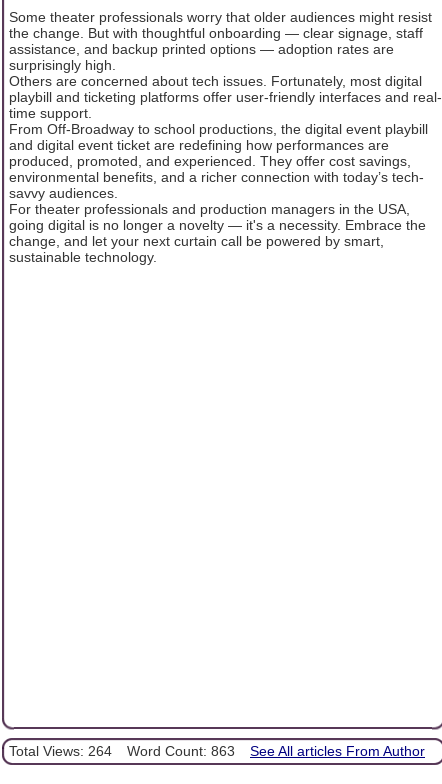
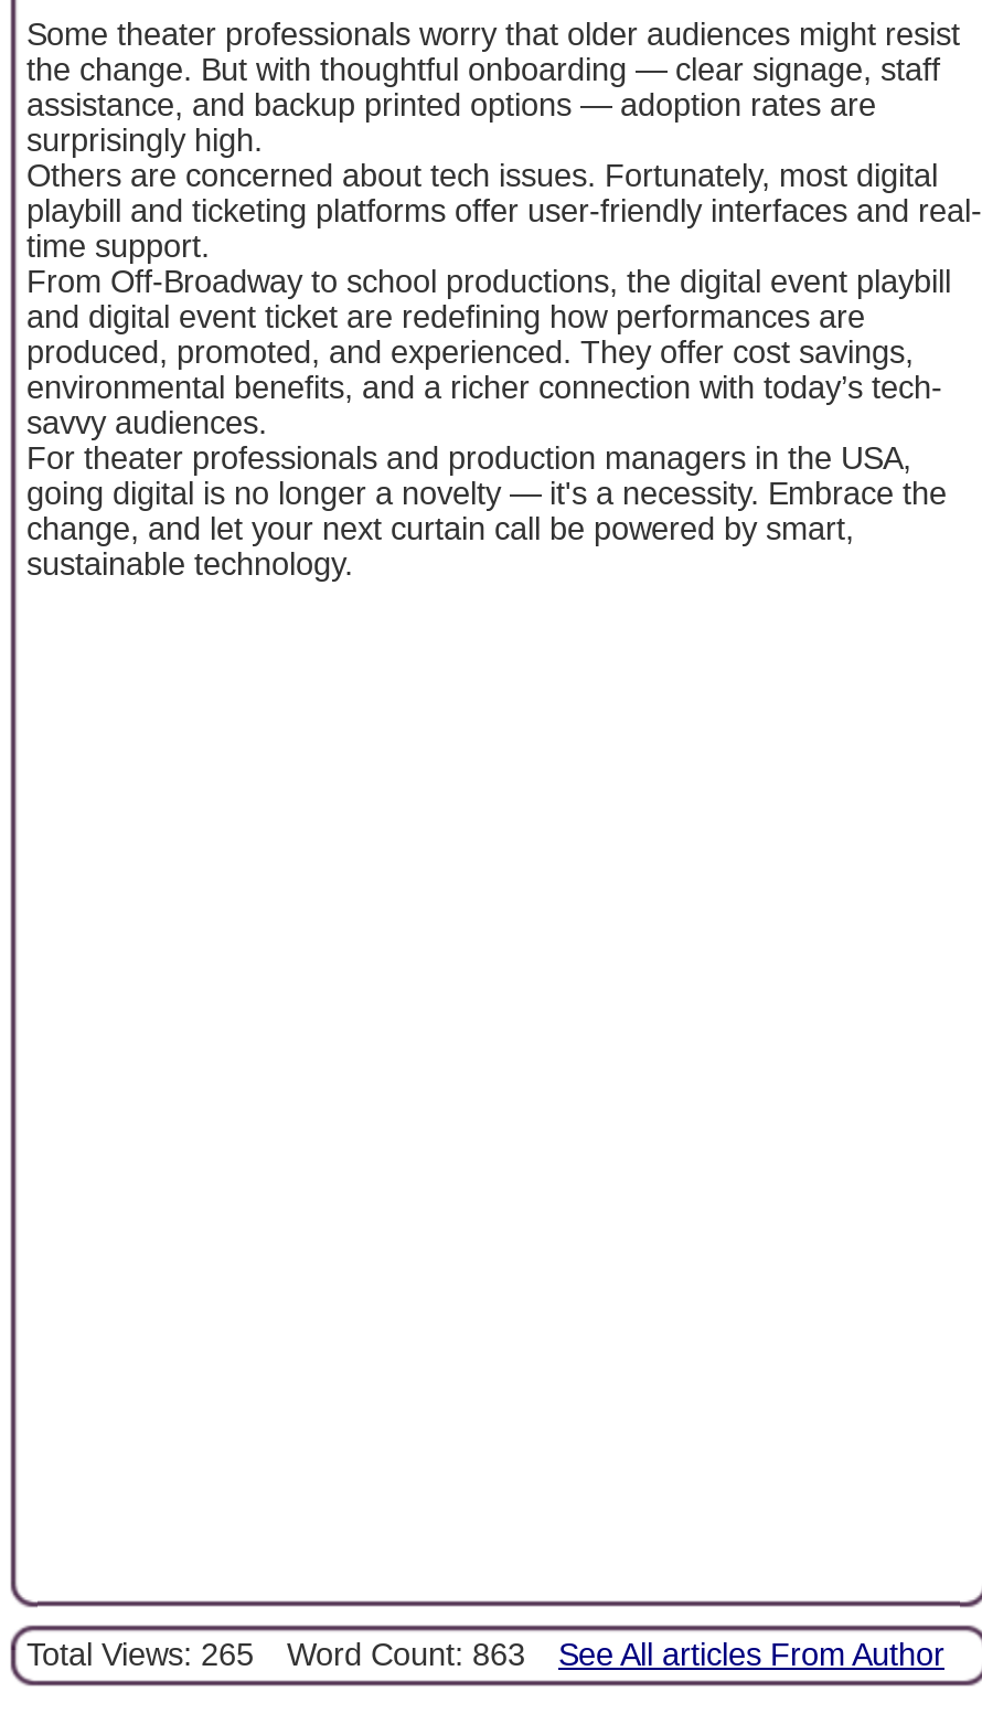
- Total Views: 264 Word Count: 863 See All articles From Author
+ Total Views: 265 Word Count: 863 See All articles From Author
